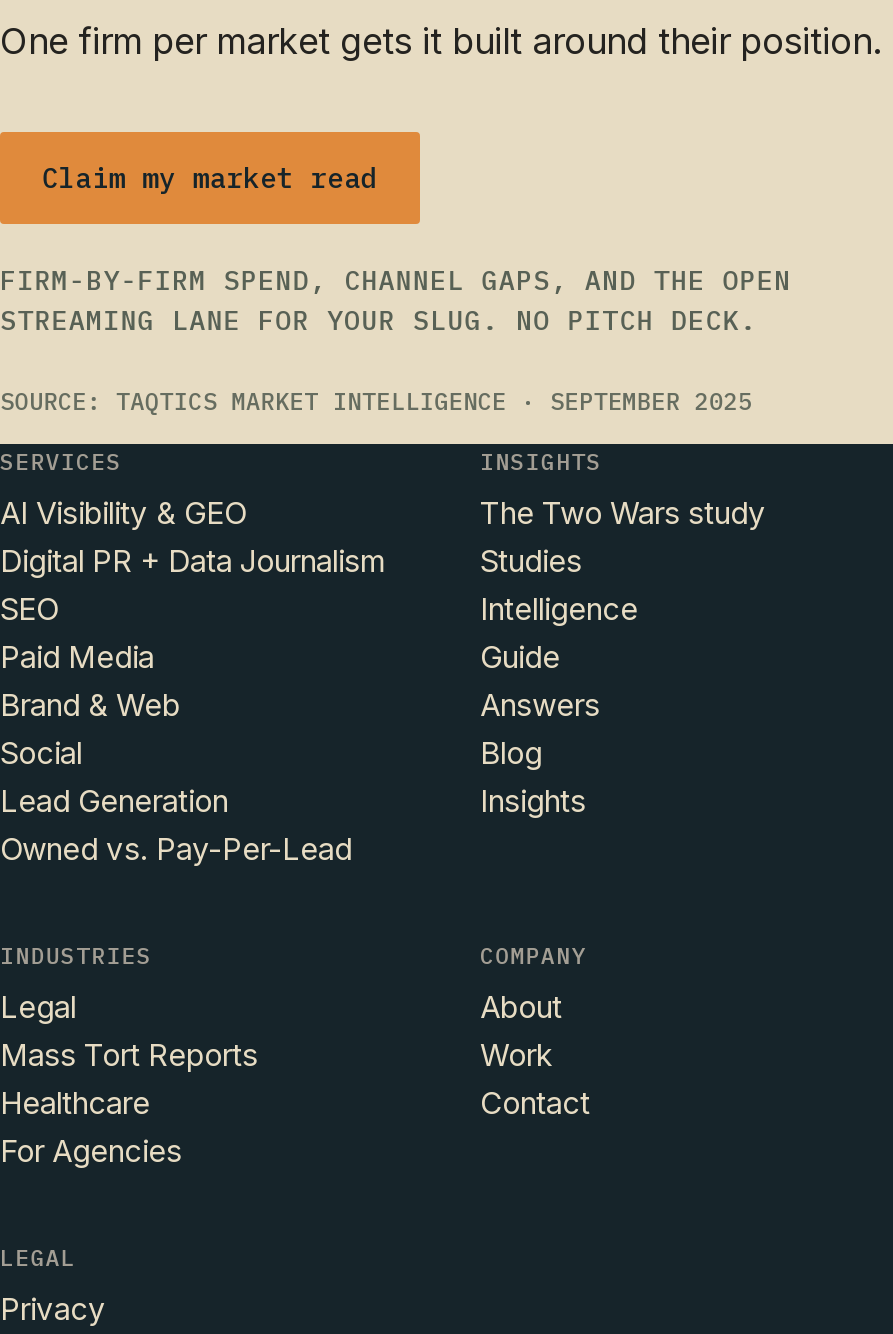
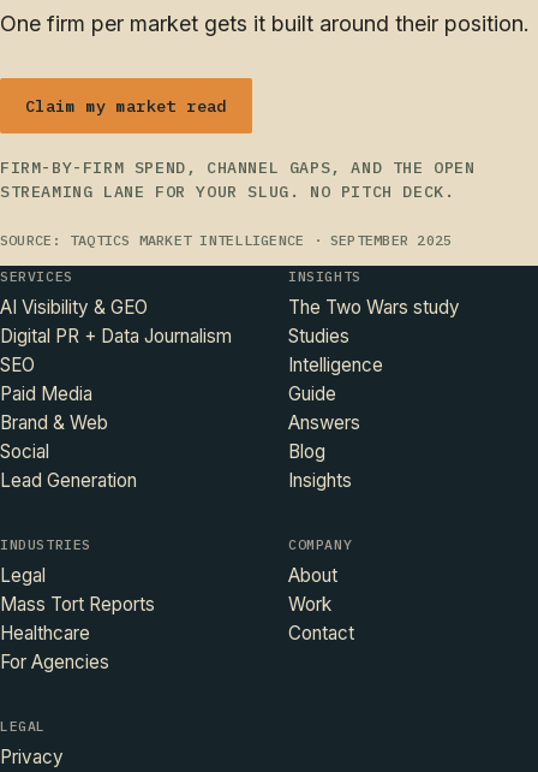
- Owned vs. Pay-Per-Lead
